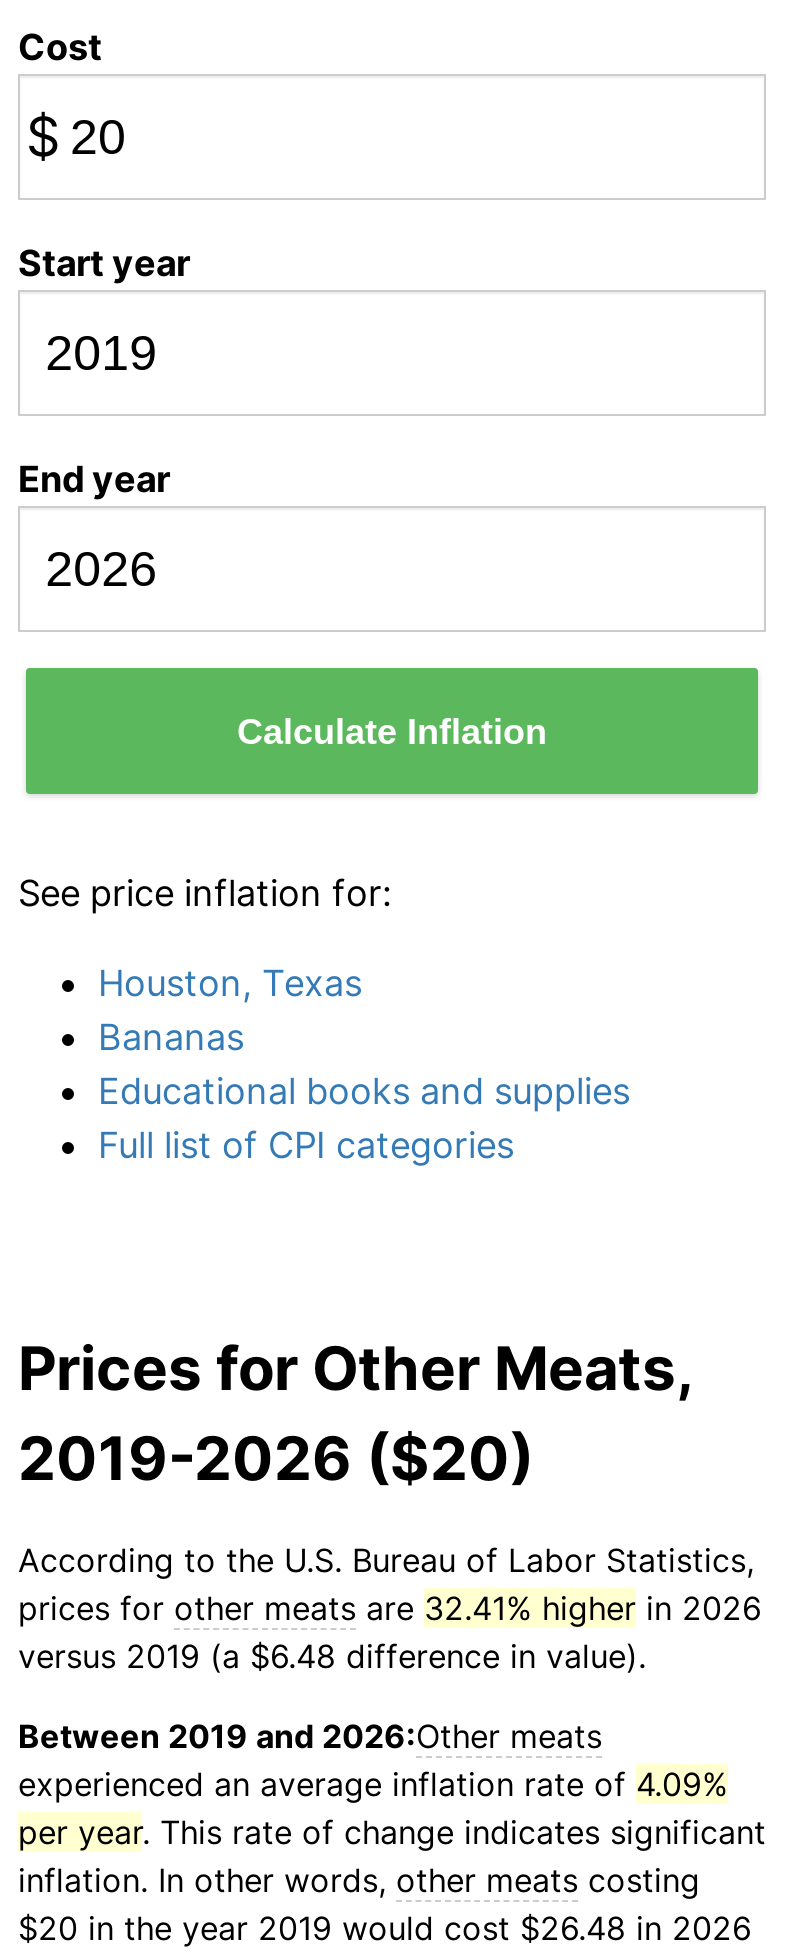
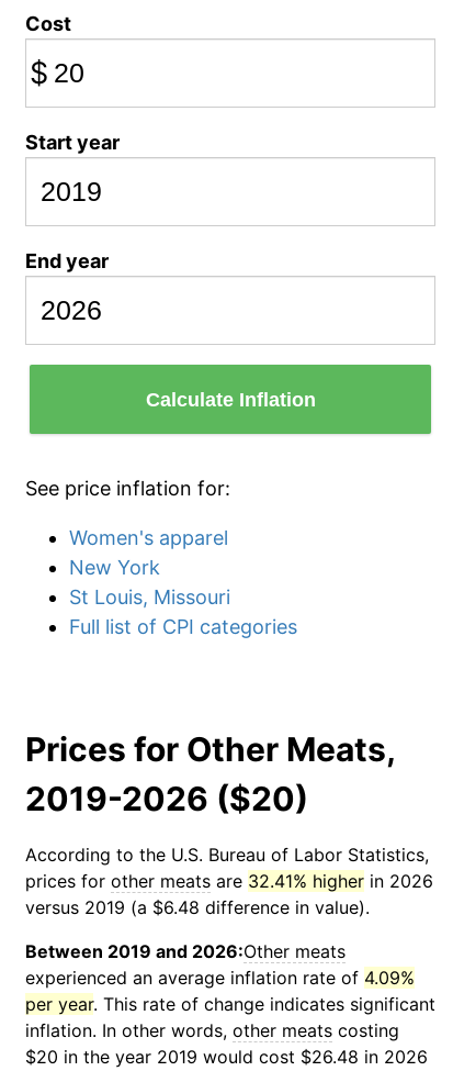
- Houston, Texas
- Bananas
- Educational books and supplies
+ Women's apparel
+ New York
+ St Louis, Missouri
